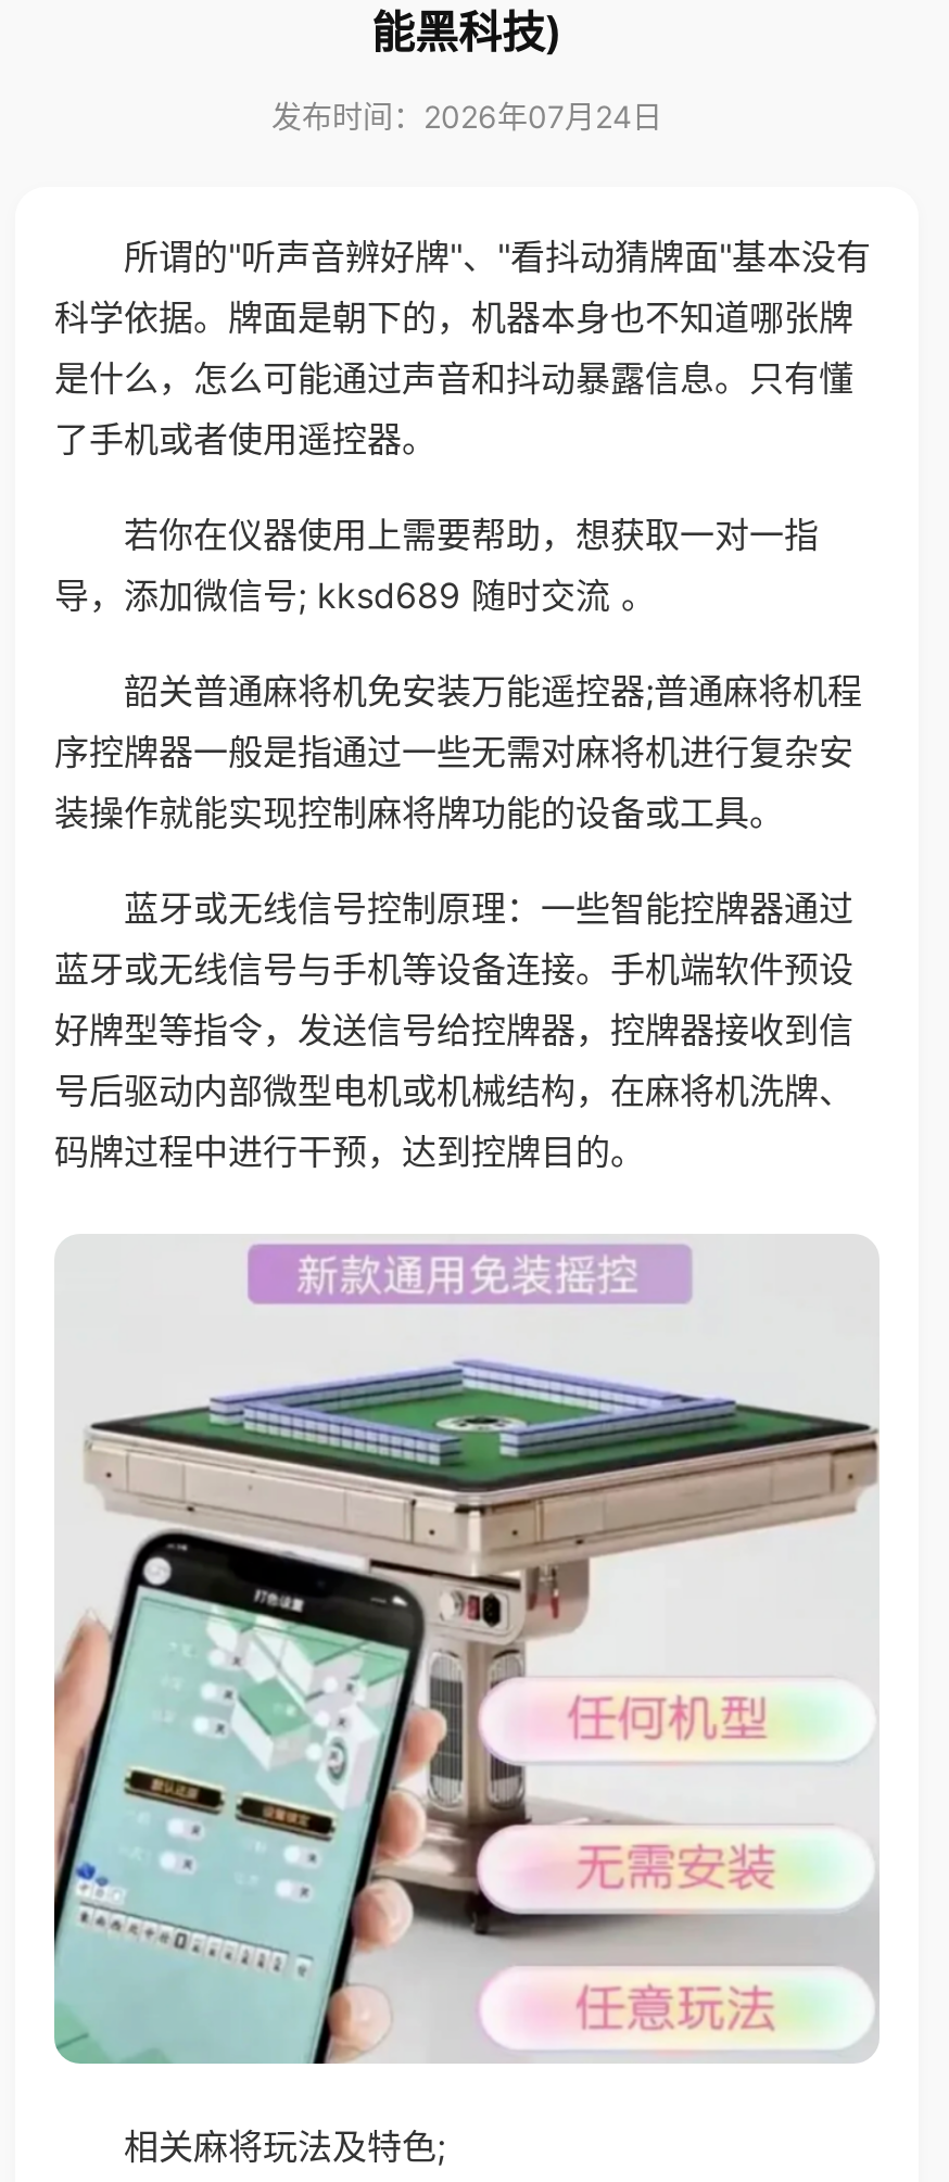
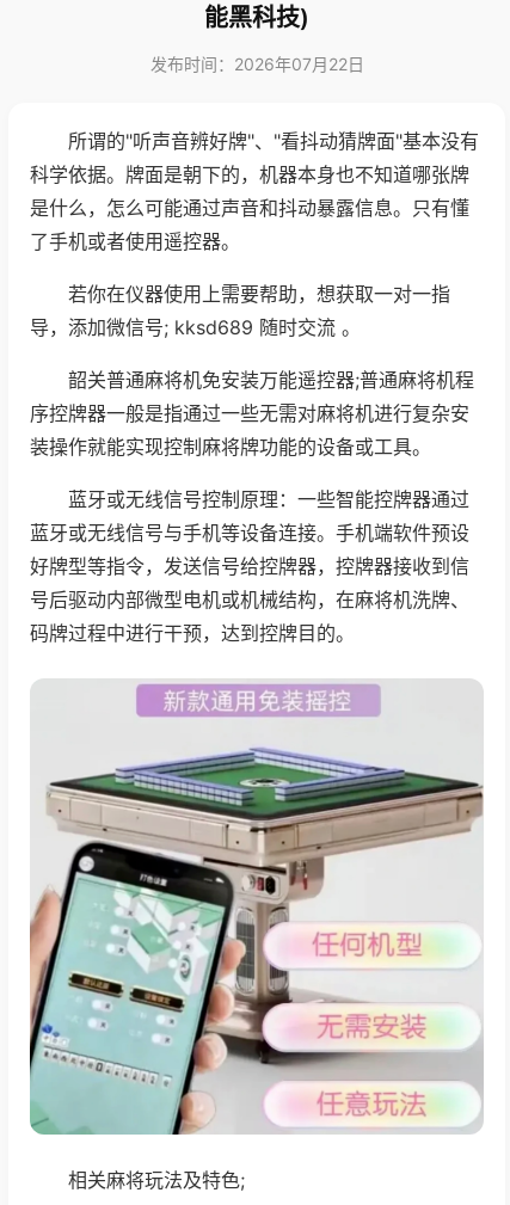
- 发布时间：2026年07月24日
+ 发布时间：2026年07月22日
